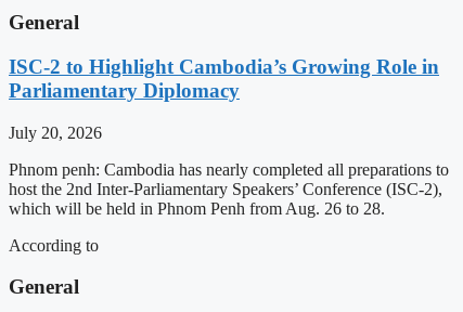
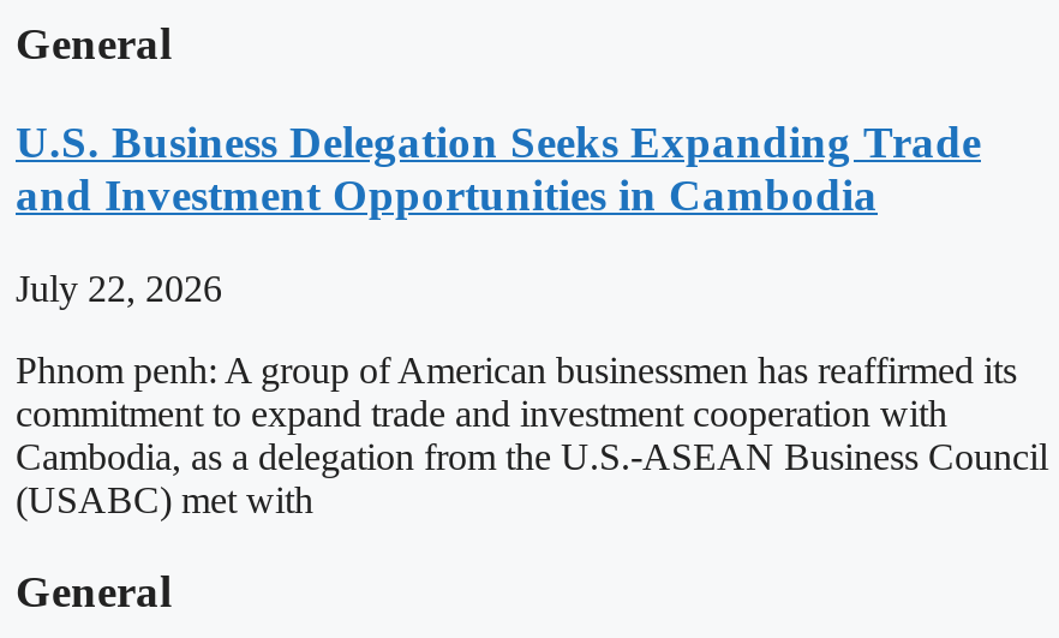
- ISC-2 to Highlight Cambodia’s Growing Role in
- Parliamentary Diplomacy
- July 20, 2026
- Phnom penh: Cambodia has nearly completed all preparations to
- host the 2nd Inter-Parliamentary Speakers’ Conference (ISC-2),
- which will be held in Phnom Penh from Aug. 26 to 28.
- According to
+ U.S. Business Delegation Seeks Expanding Trade
+ and Investment Opportunities in Cambodia
+ July 22, 2026
+ Phnom penh: A group of American businessmen has reaffirmed its
+ commitment to expand trade and investment cooperation with
+ Cambodia, as a delegation from the U.S.-ASEAN Business Council
+ (USABC) met with
